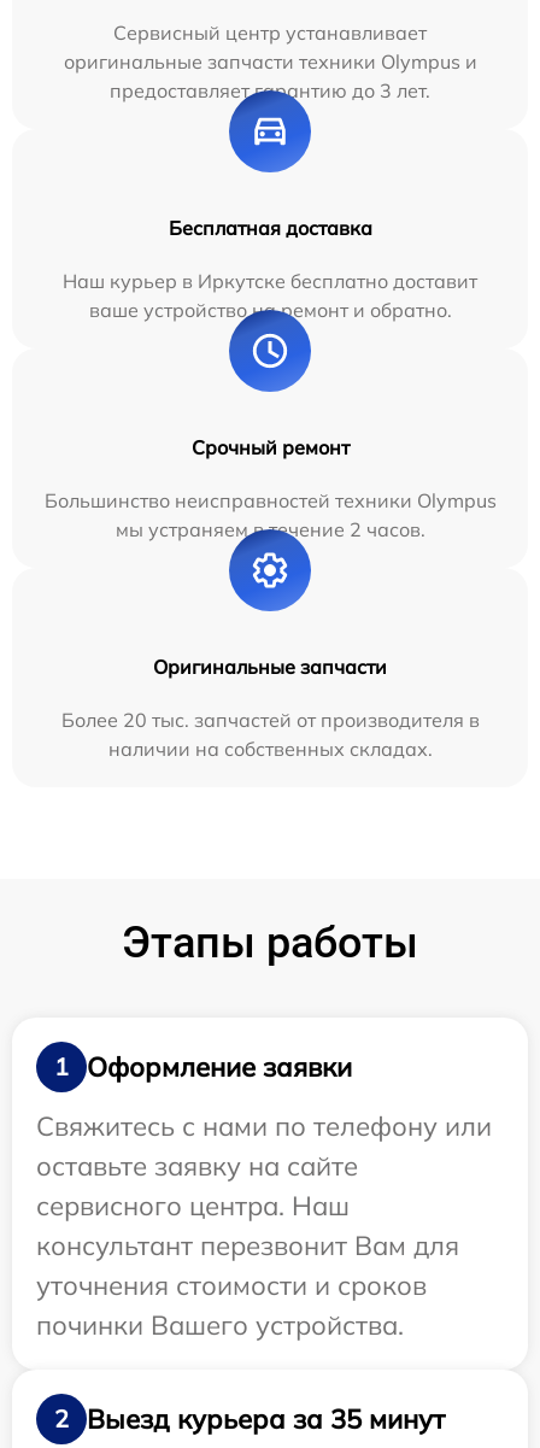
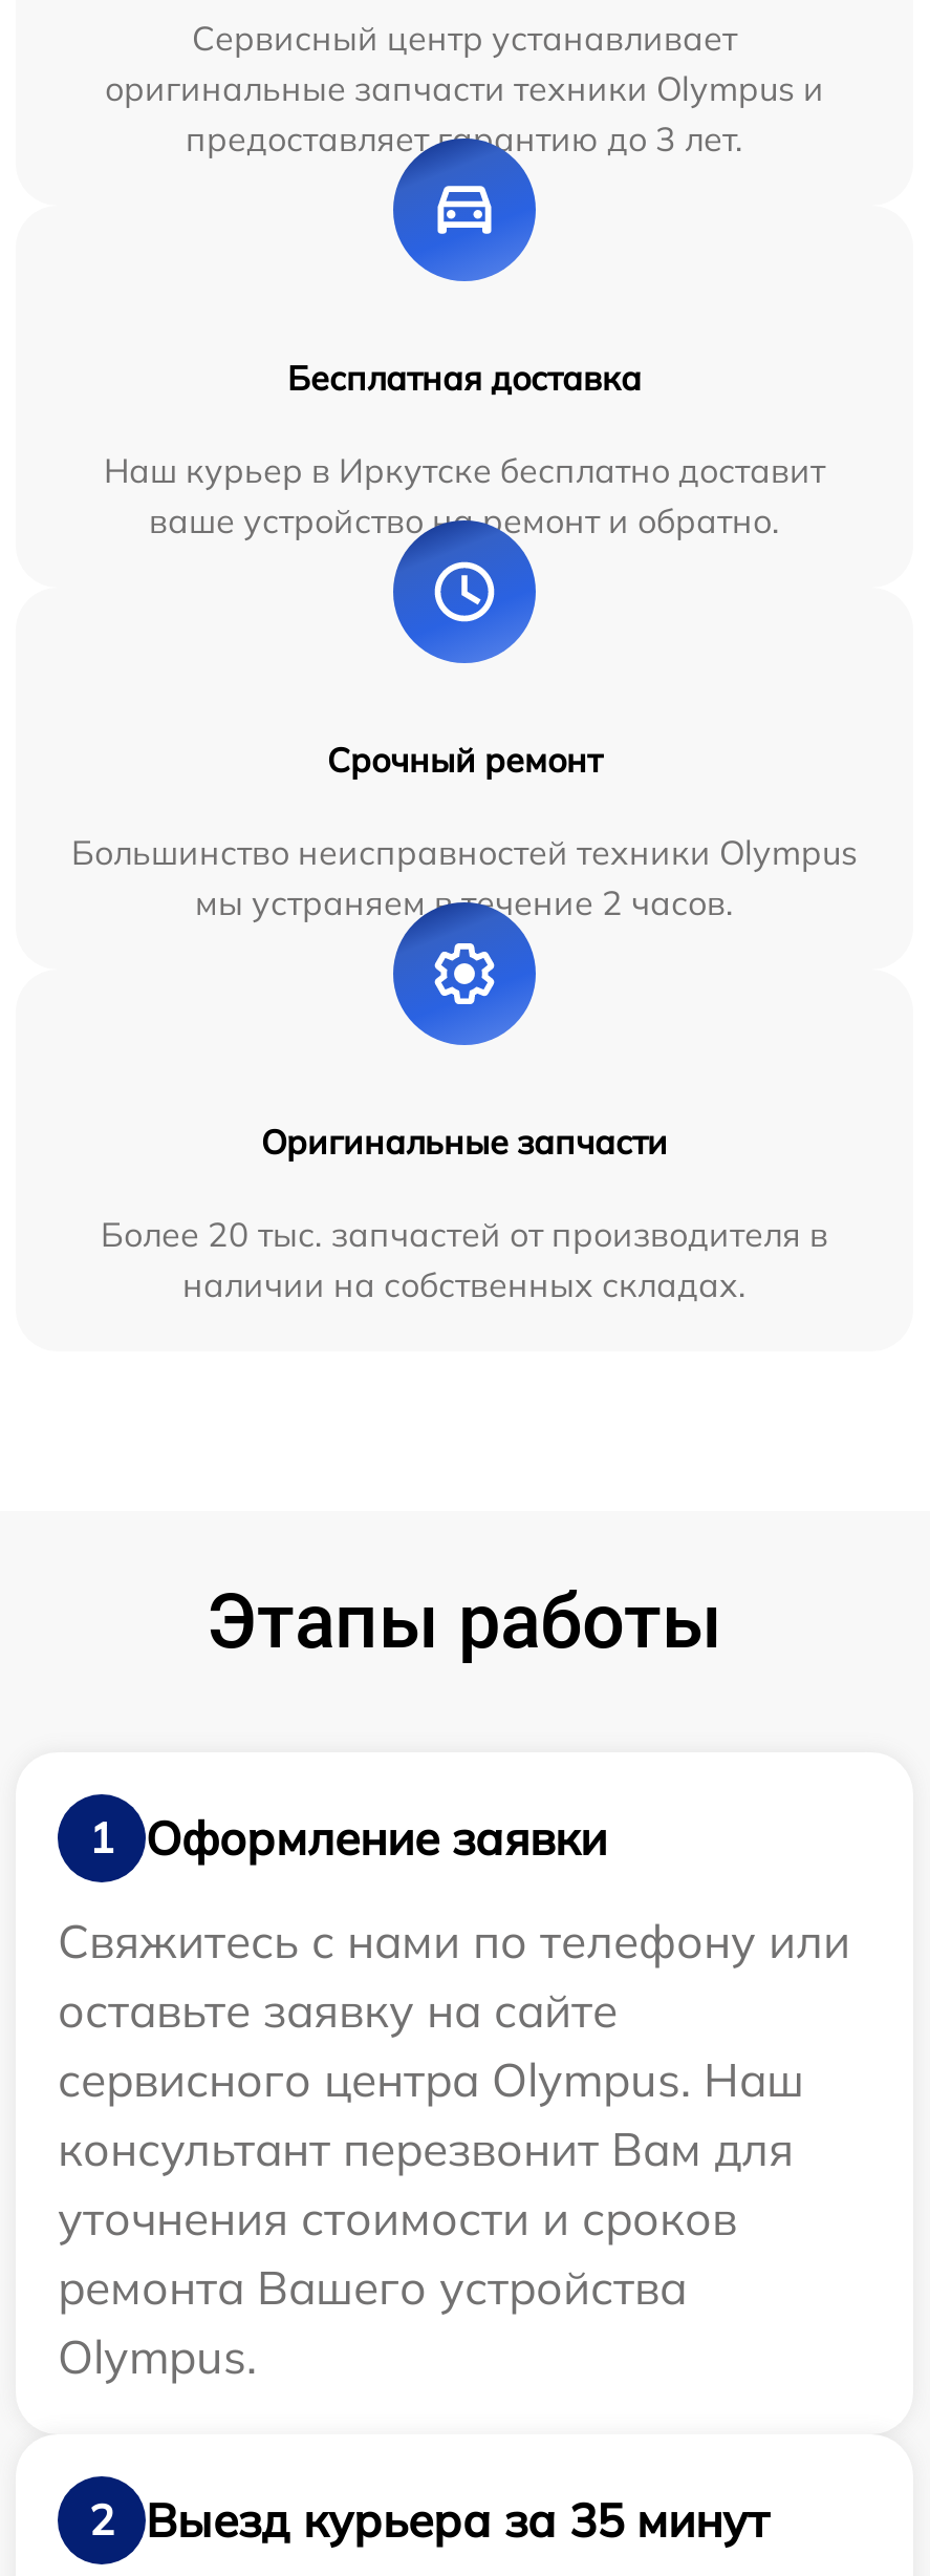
- сервисного центра. Наш
+ сервисного центра Olympus. Наш

- починки Вашего устройства.
+ ремонта Вашего устройства
+ Olympus.
